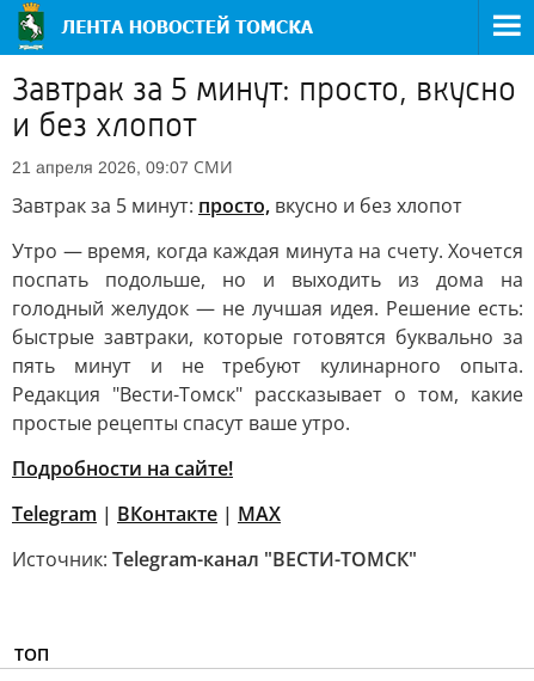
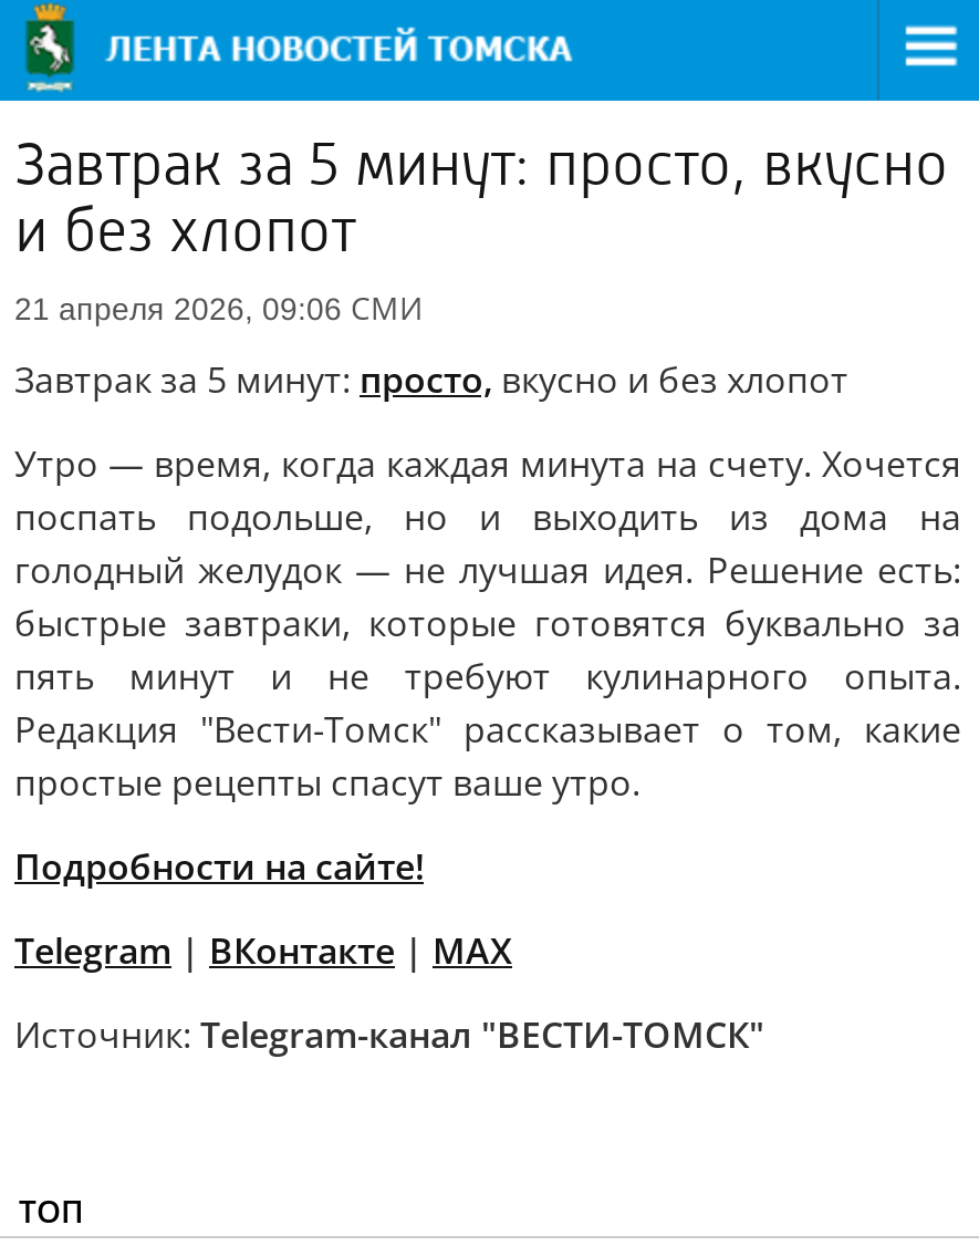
- 21 апреля 2026, 09:07 СМИ
+ 21 апреля 2026, 09:06 СМИ
